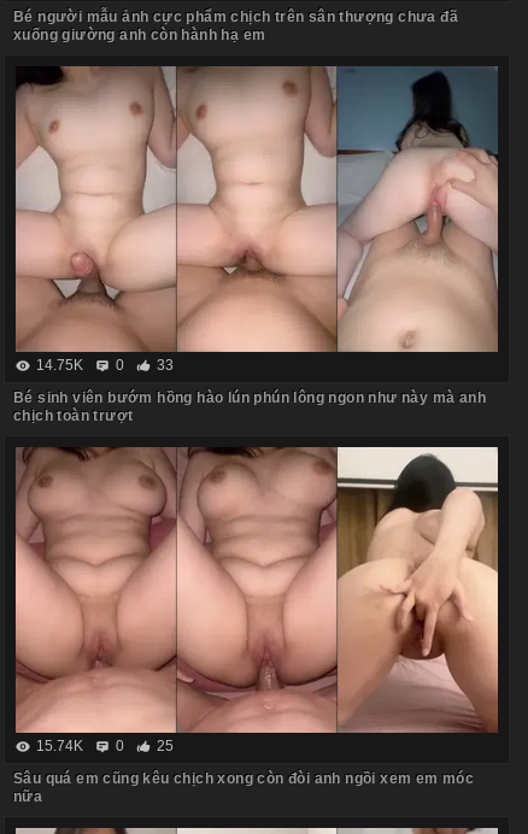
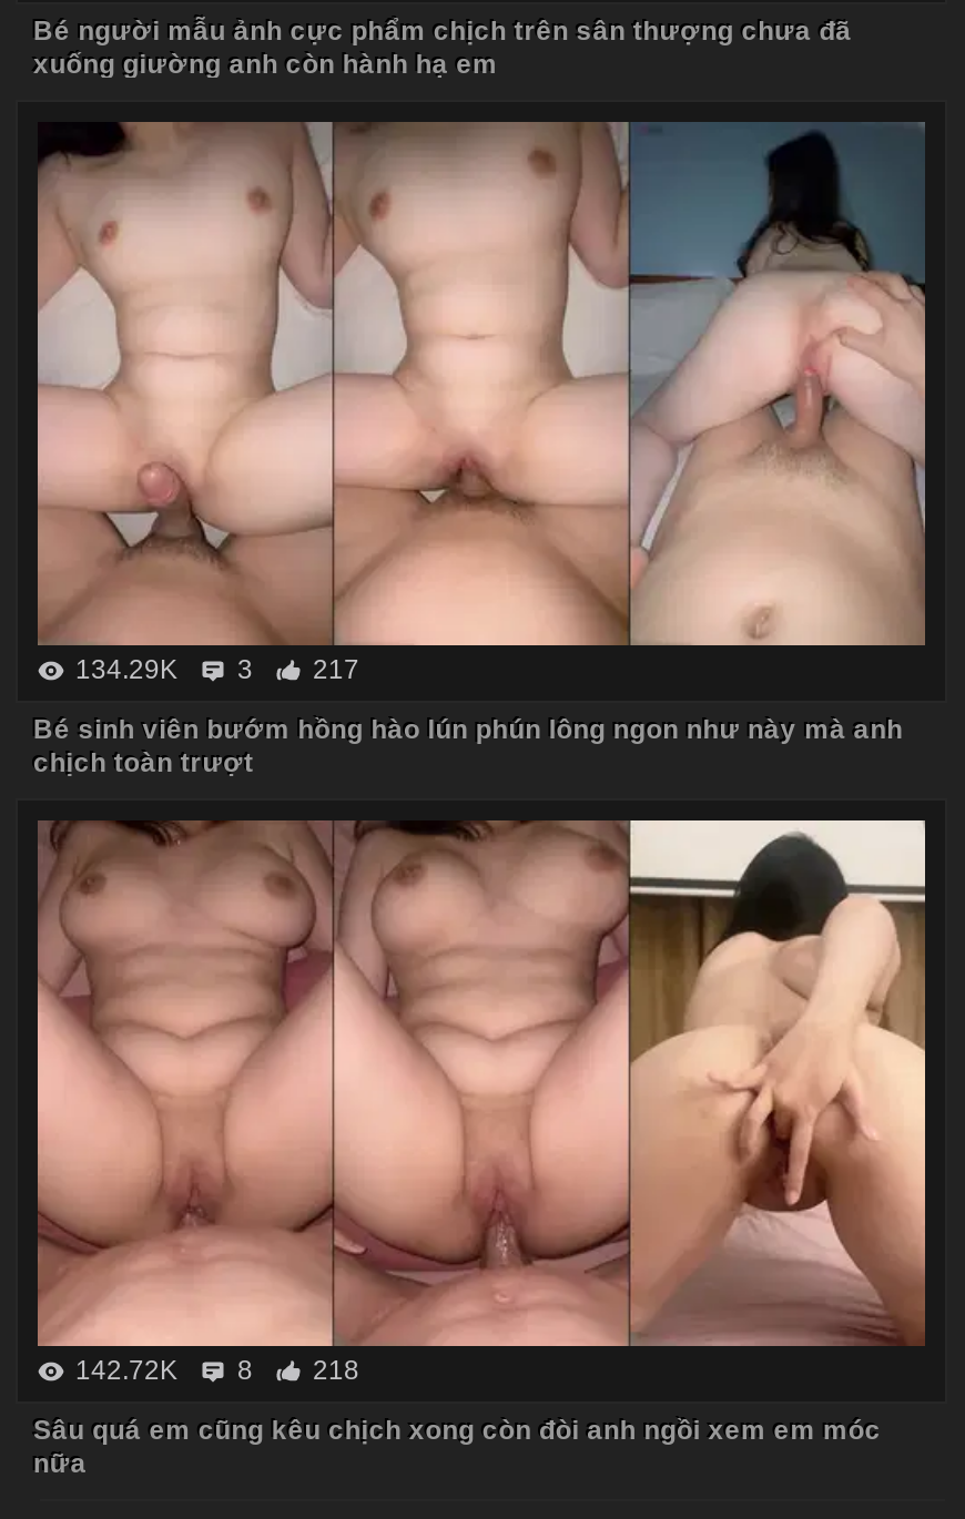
- 14.75K
- 0
- 33
+ 134.29K
+ 3
+ 217

- 15.74K
- 0
- 25
+ 142.72K
+ 8
+ 218
